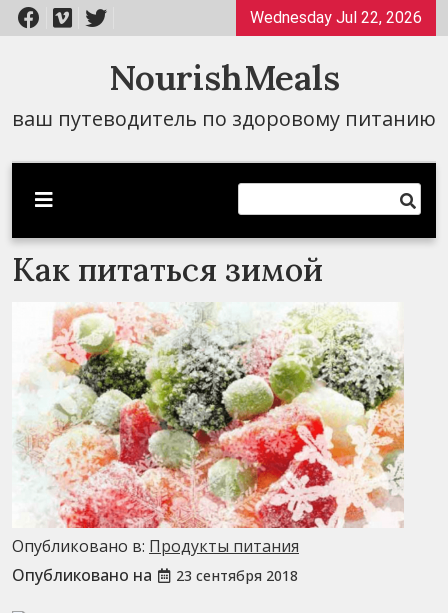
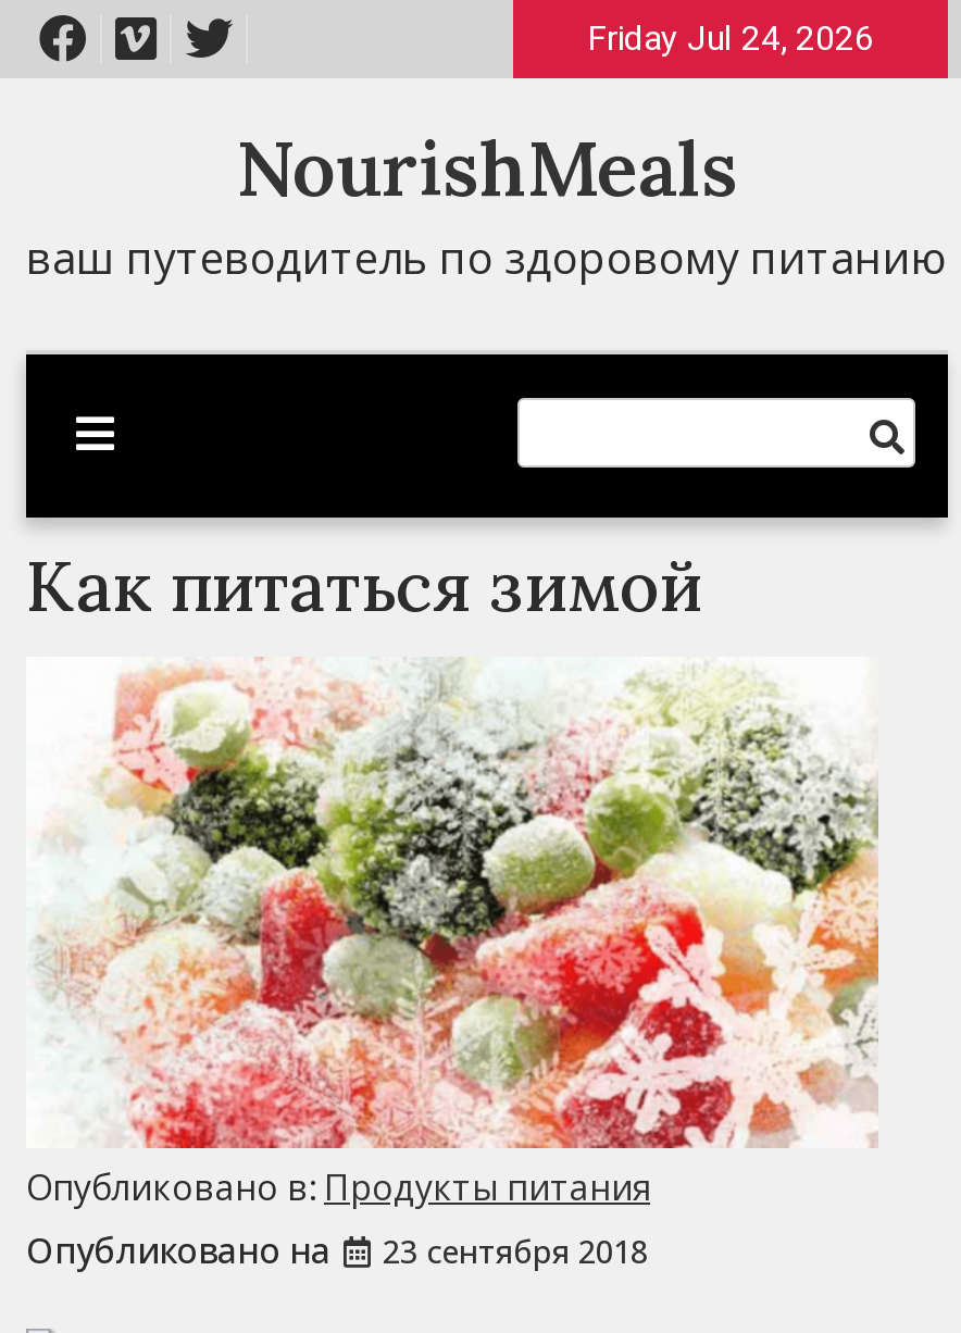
- Wednesday Jul 22, 2026
+ Friday Jul 24, 2026
